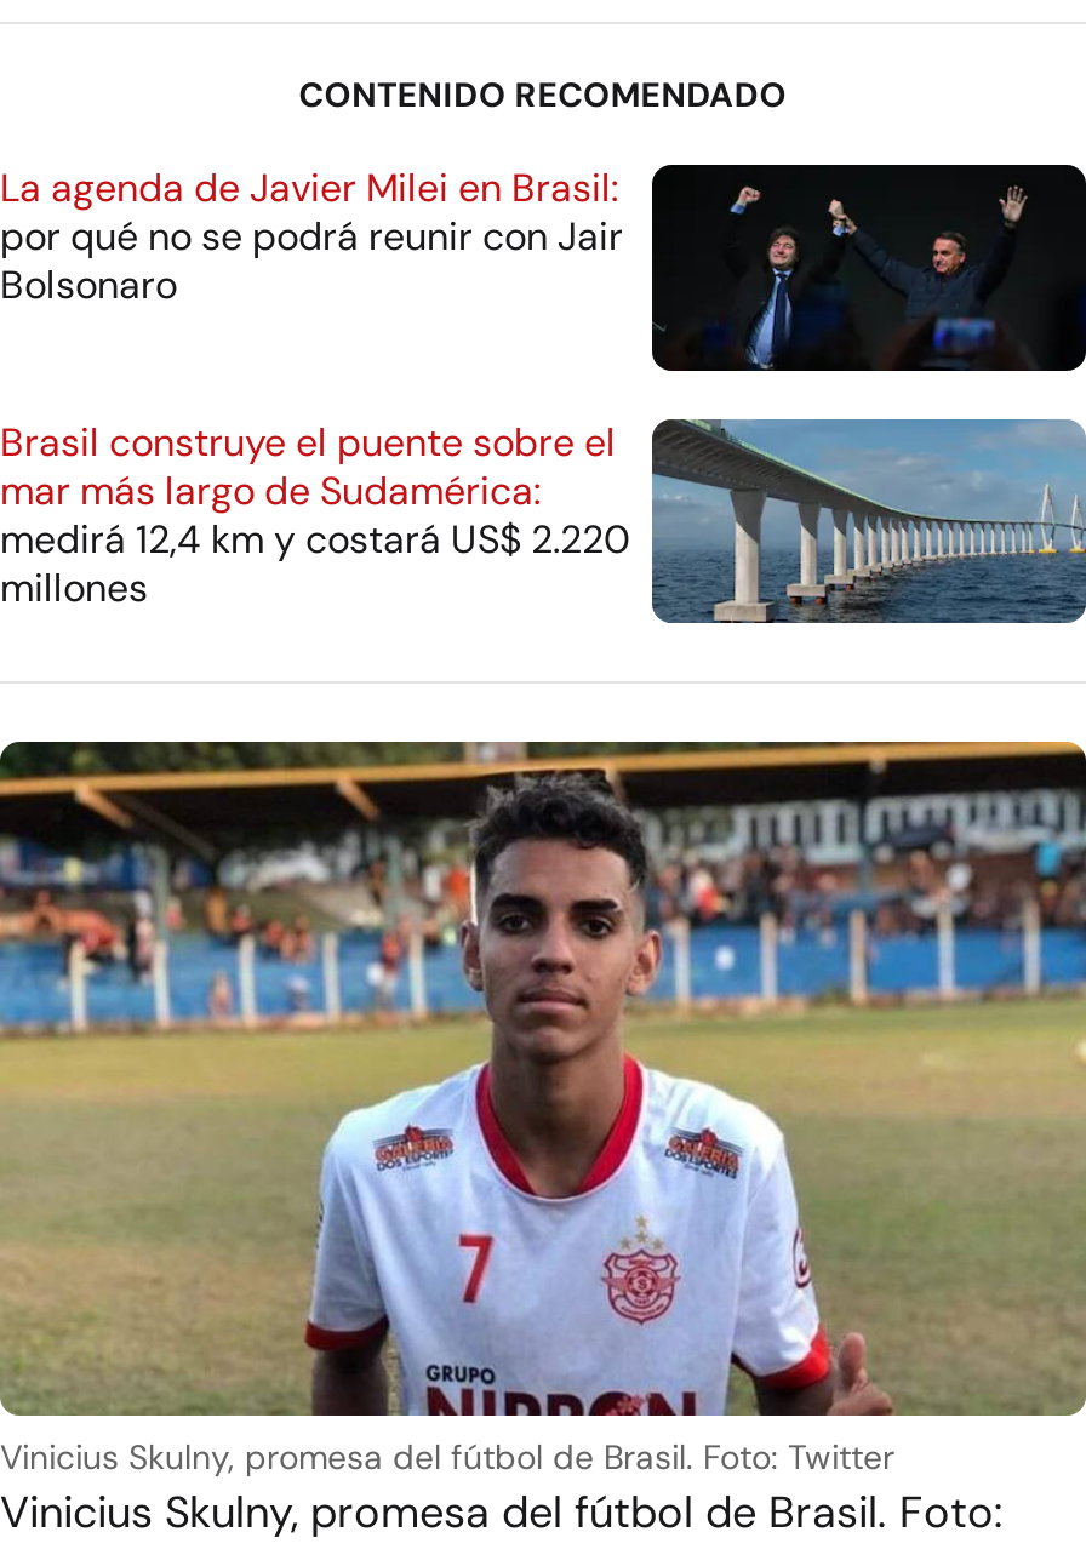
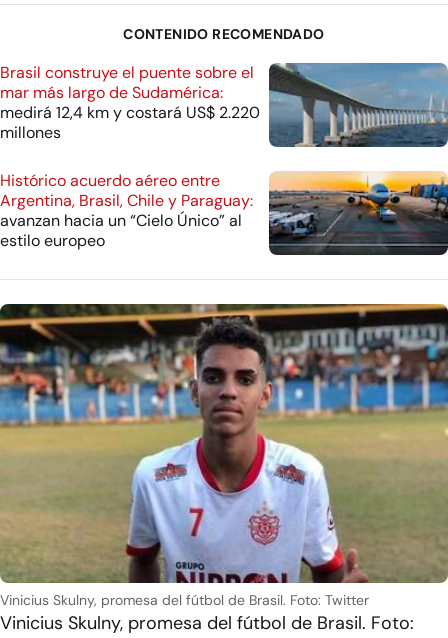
- La agenda de Javier Milei en Brasil:
- por qué no se podrá reunir con Jair
- Bolsonaro

- [image]
+ [image]

moved up: Brasil construye el puente sobre el | mar más largo de Sudamérica: | medirá 12,4 km y costará US$ 2.220 | millones

- [image]
+ [image]

+ Histórico acuerdo aéreo entre
+ Argentina, Brasil, Chile y Paraguay:
+ avanzan hacia un “Cielo Único” al
+ estilo europeo
